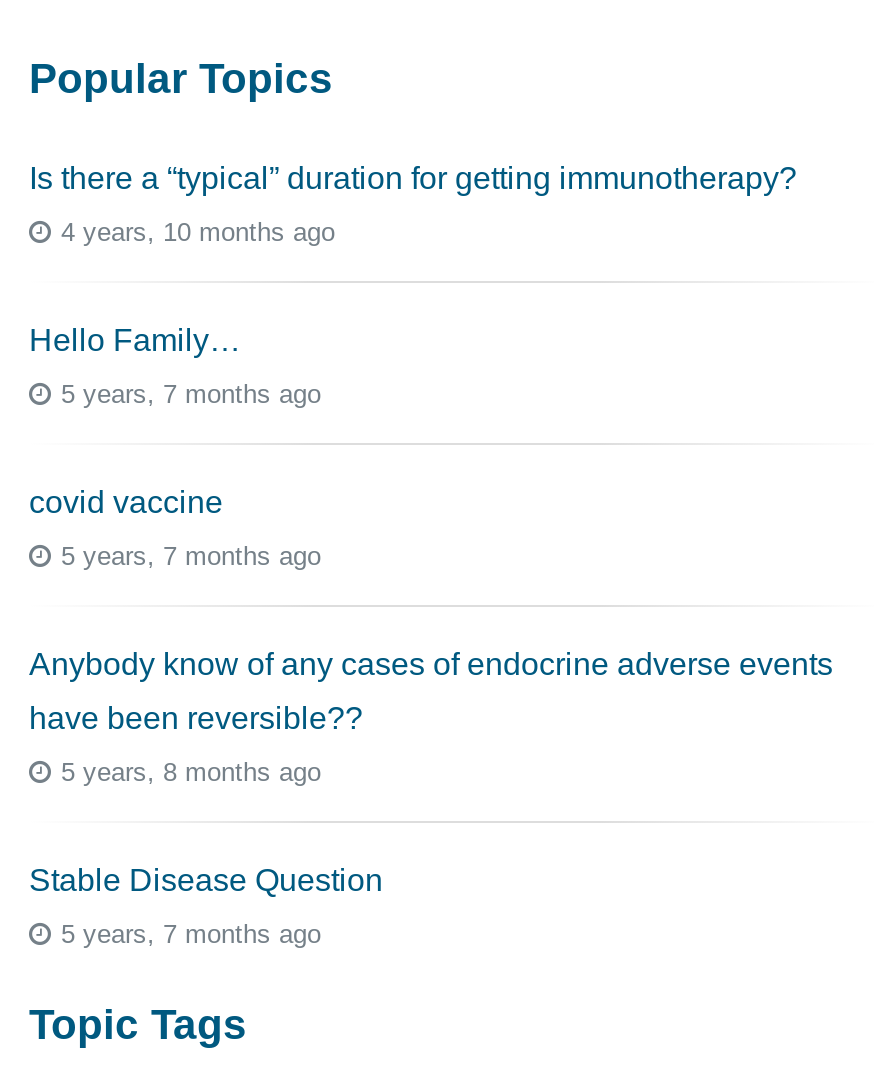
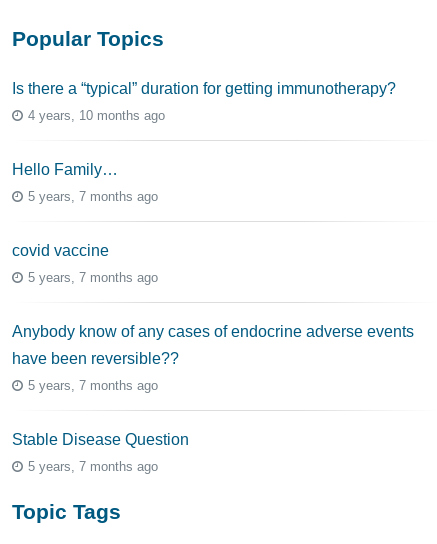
- 5 years, 8 months ago
+ 5 years, 7 months ago
